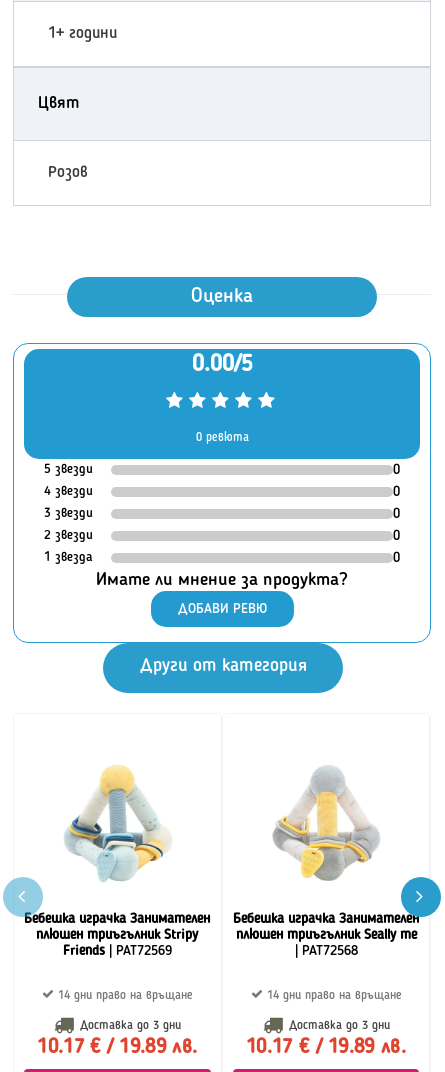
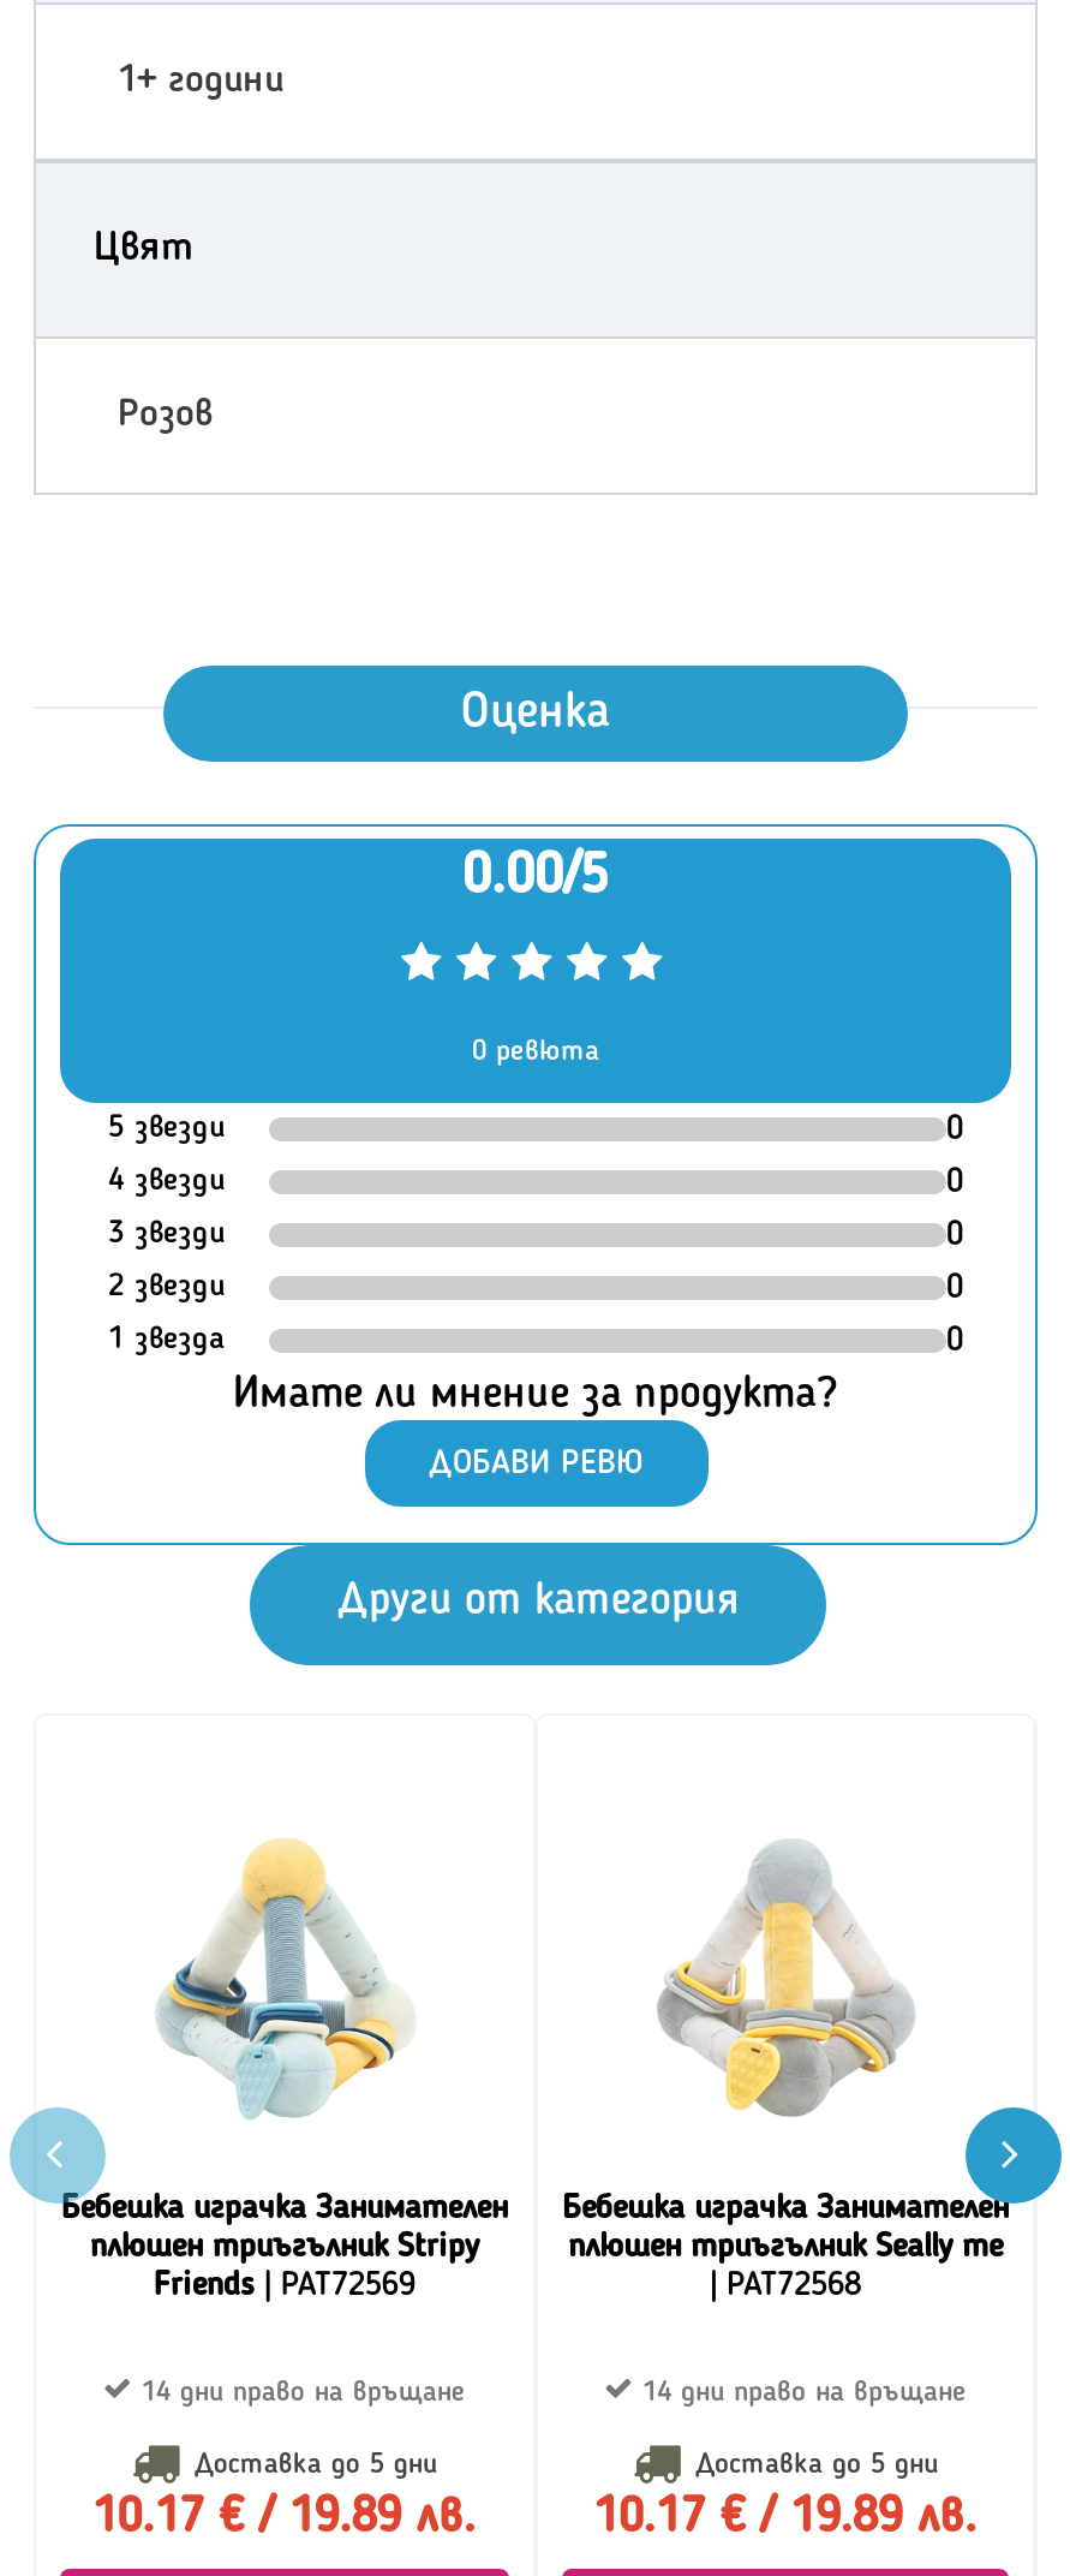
- Доставка до 3 дни
+ Доставка до 5 дни

- Доставка до 3 дни
+ Доставка до 5 дни
